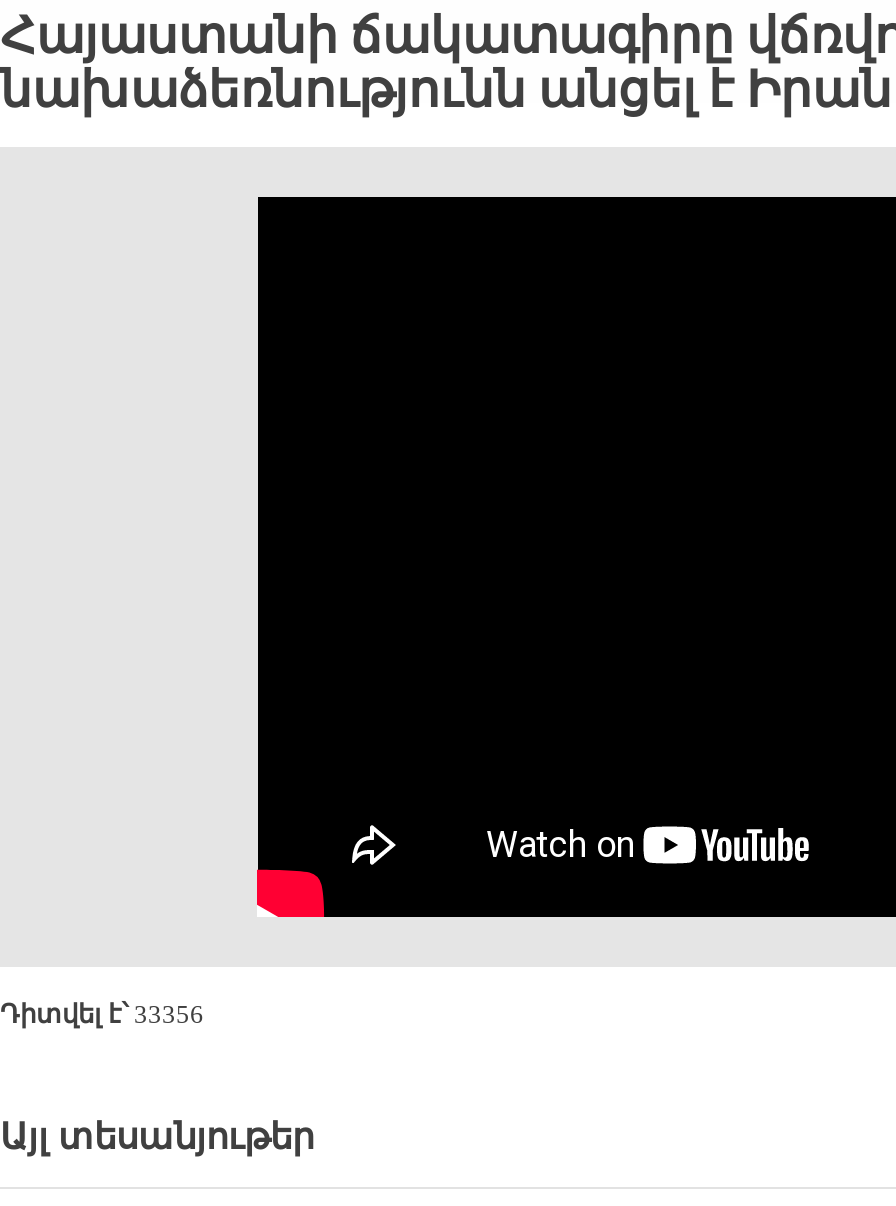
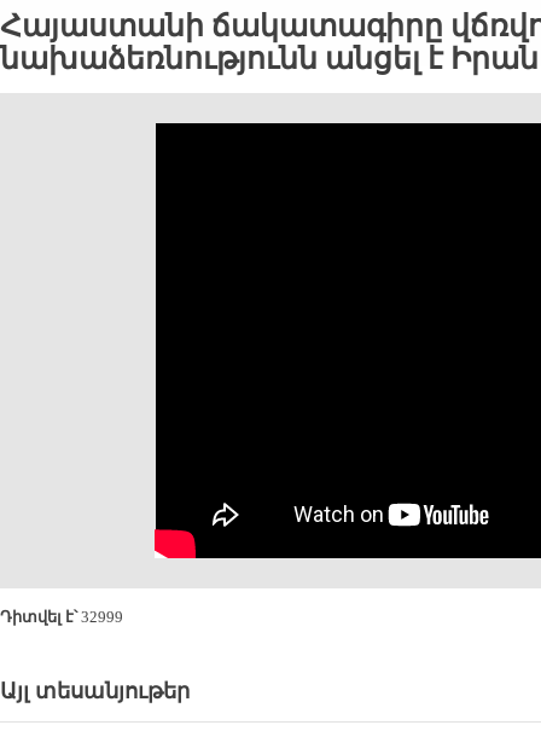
- Դիտվել է՝ 33356
+ Դիտվել է՝ 32999
